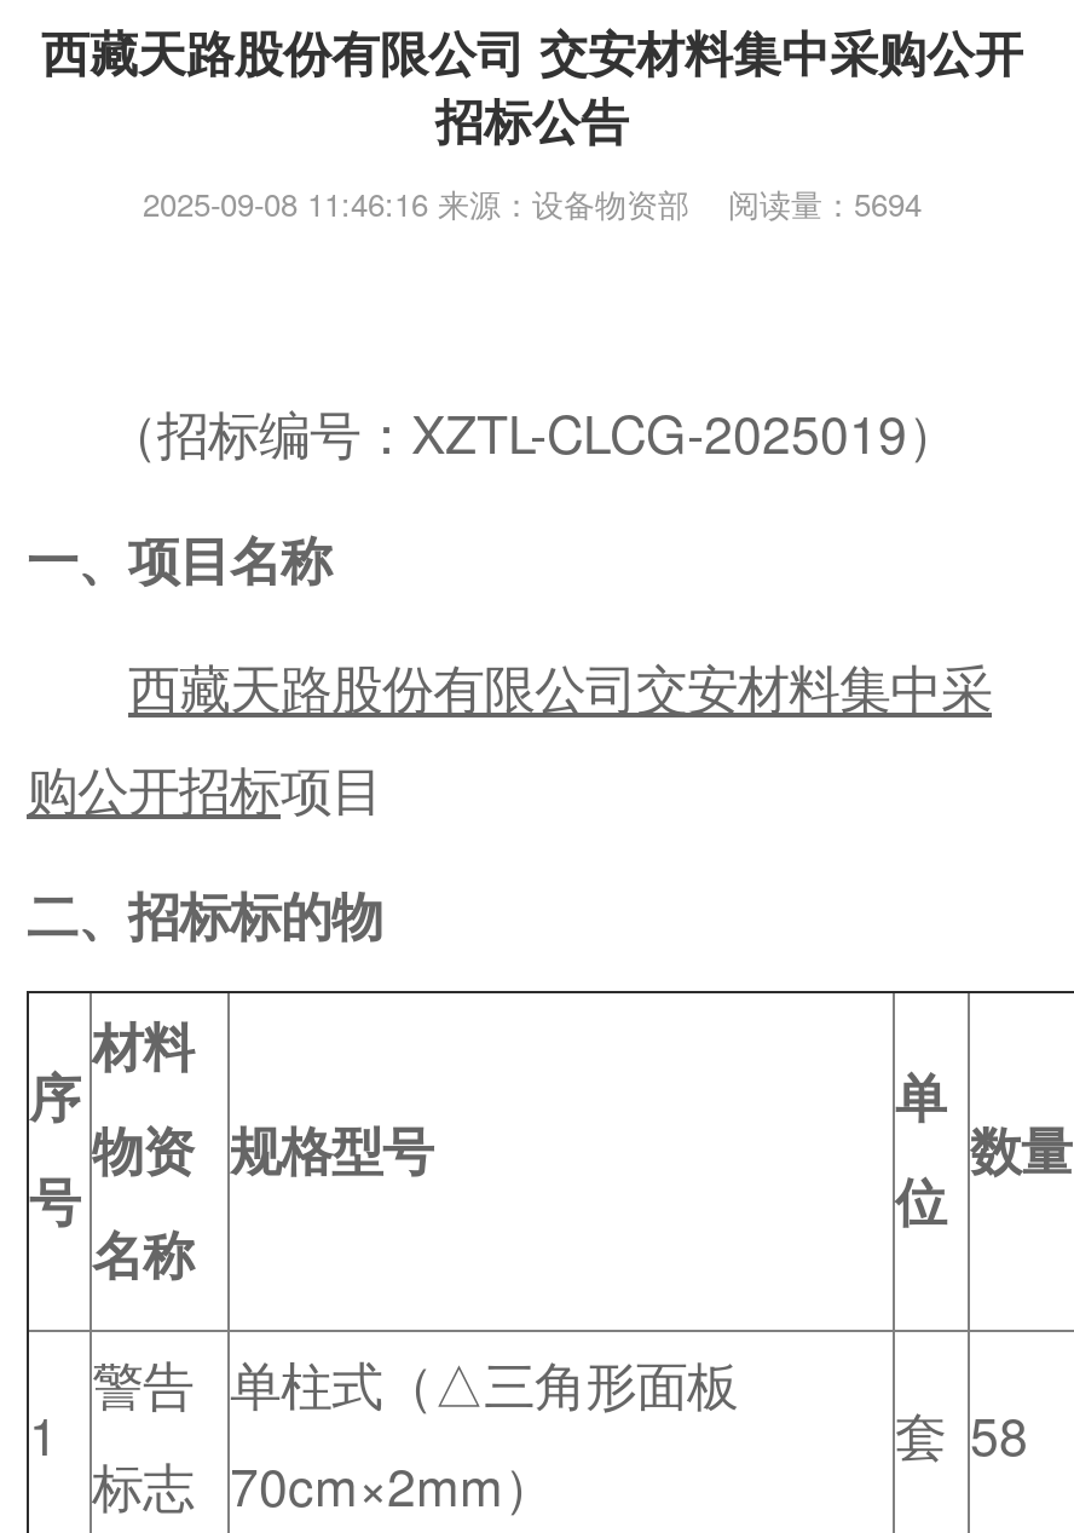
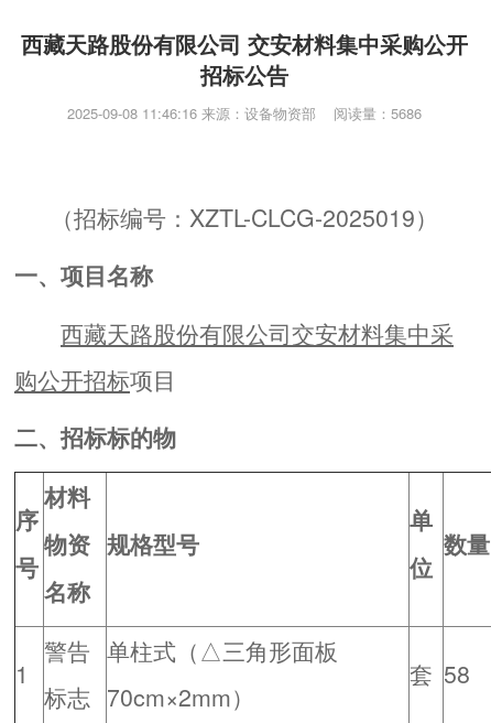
- 2025-09-08 11:46:16 来源：设备物资部 阅读量：5694
+ 2025-09-08 11:46:16 来源：设备物资部 阅读量：5686
